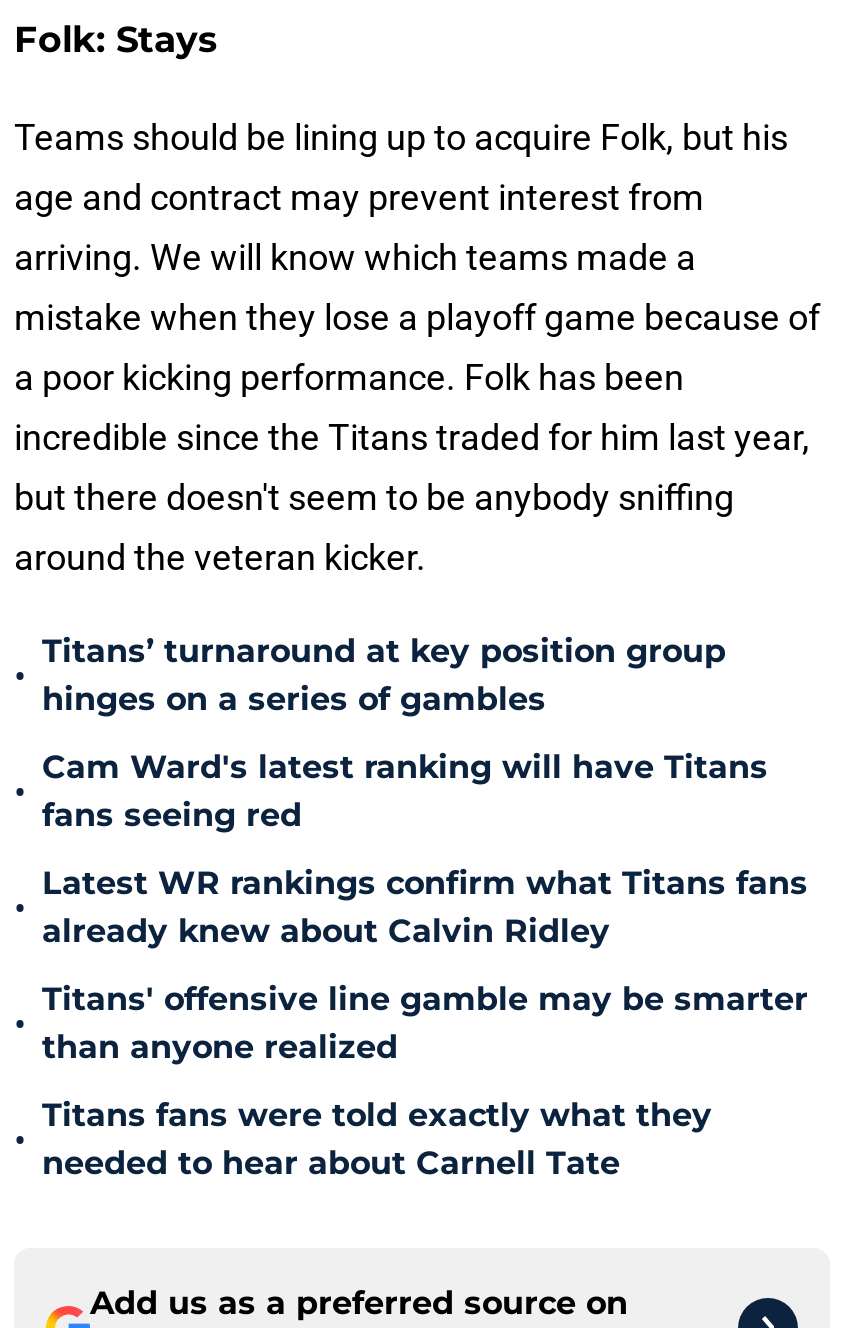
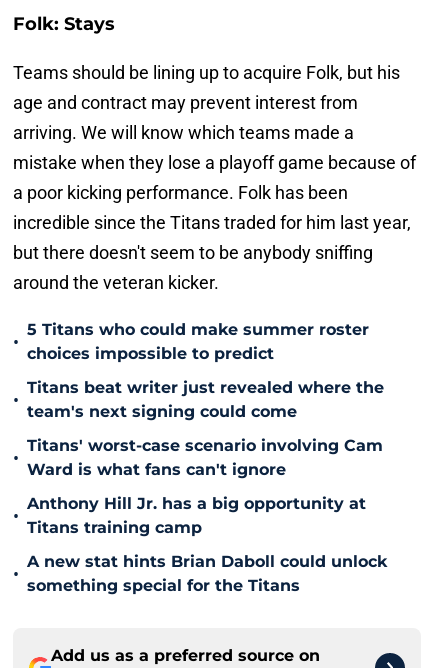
- Titans’ turnaround at key position group
- hinges on a series of gambles
+ 5 Titans who could make summer roster
+ choices impossible to predict

- Cam Ward's latest ranking will have Titans
- fans seeing red
+ Titans beat writer just revealed where the
+ team's next signing could come

- Latest WR rankings confirm what Titans fans
- already knew about Calvin Ridley
+ Titans' worst-case scenario involving Cam
+ Ward is what fans can't ignore

- Titans' offensive line gamble may be smarter
- than anyone realized
+ Anthony Hill Jr. has a big opportunity at
+ Titans training camp

- Titans fans were told exactly what they
- needed to hear about Carnell Tate
+ A new stat hints Brian Daboll could unlock
+ something special for the Titans
